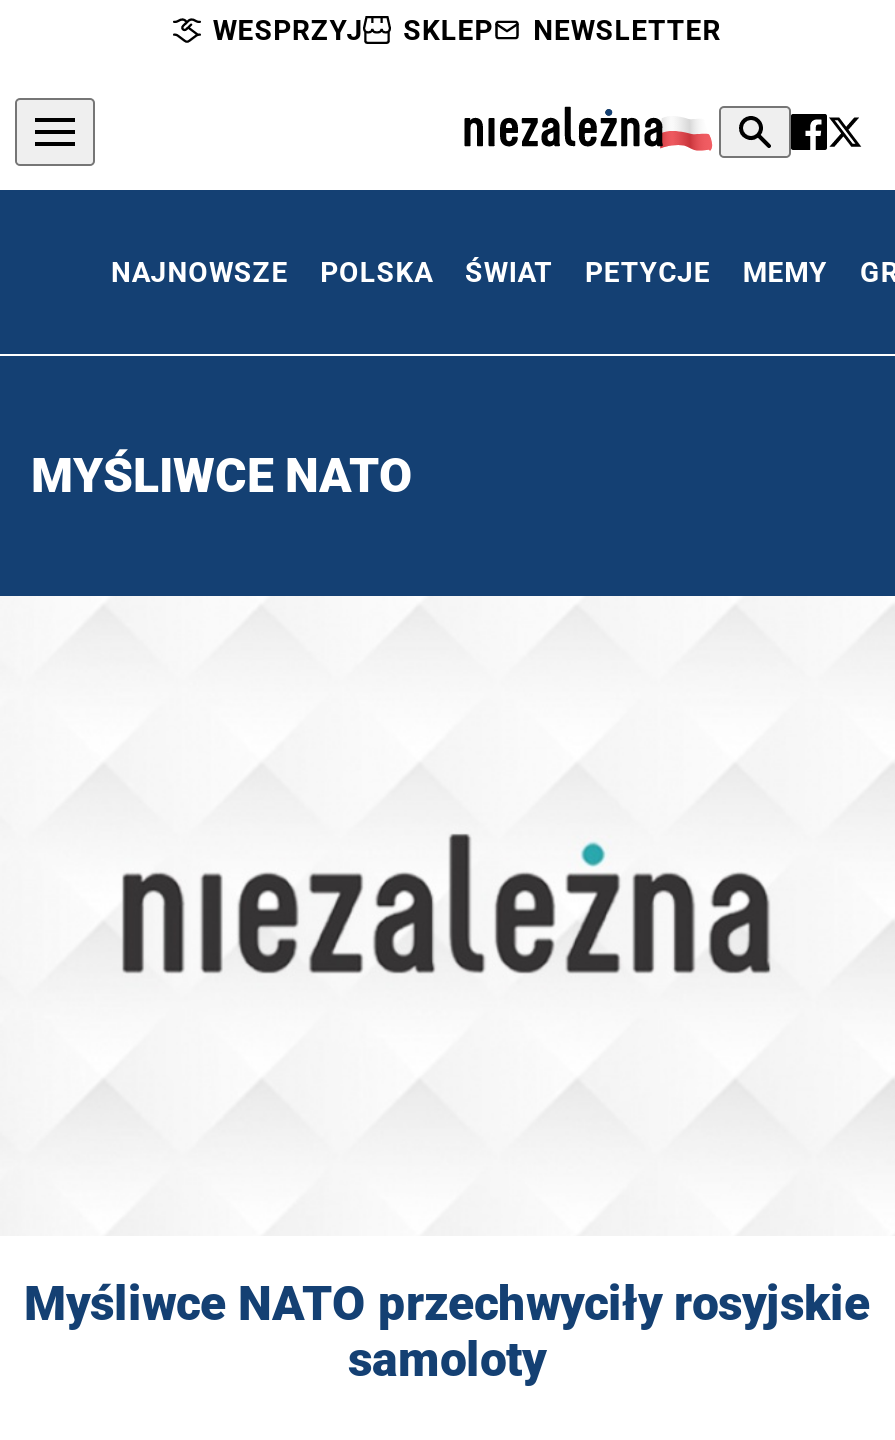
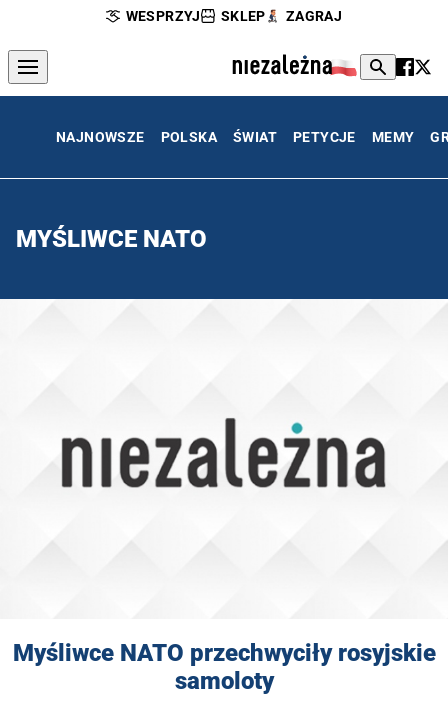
- NEWSLETTER
+ ZAGRAJ
